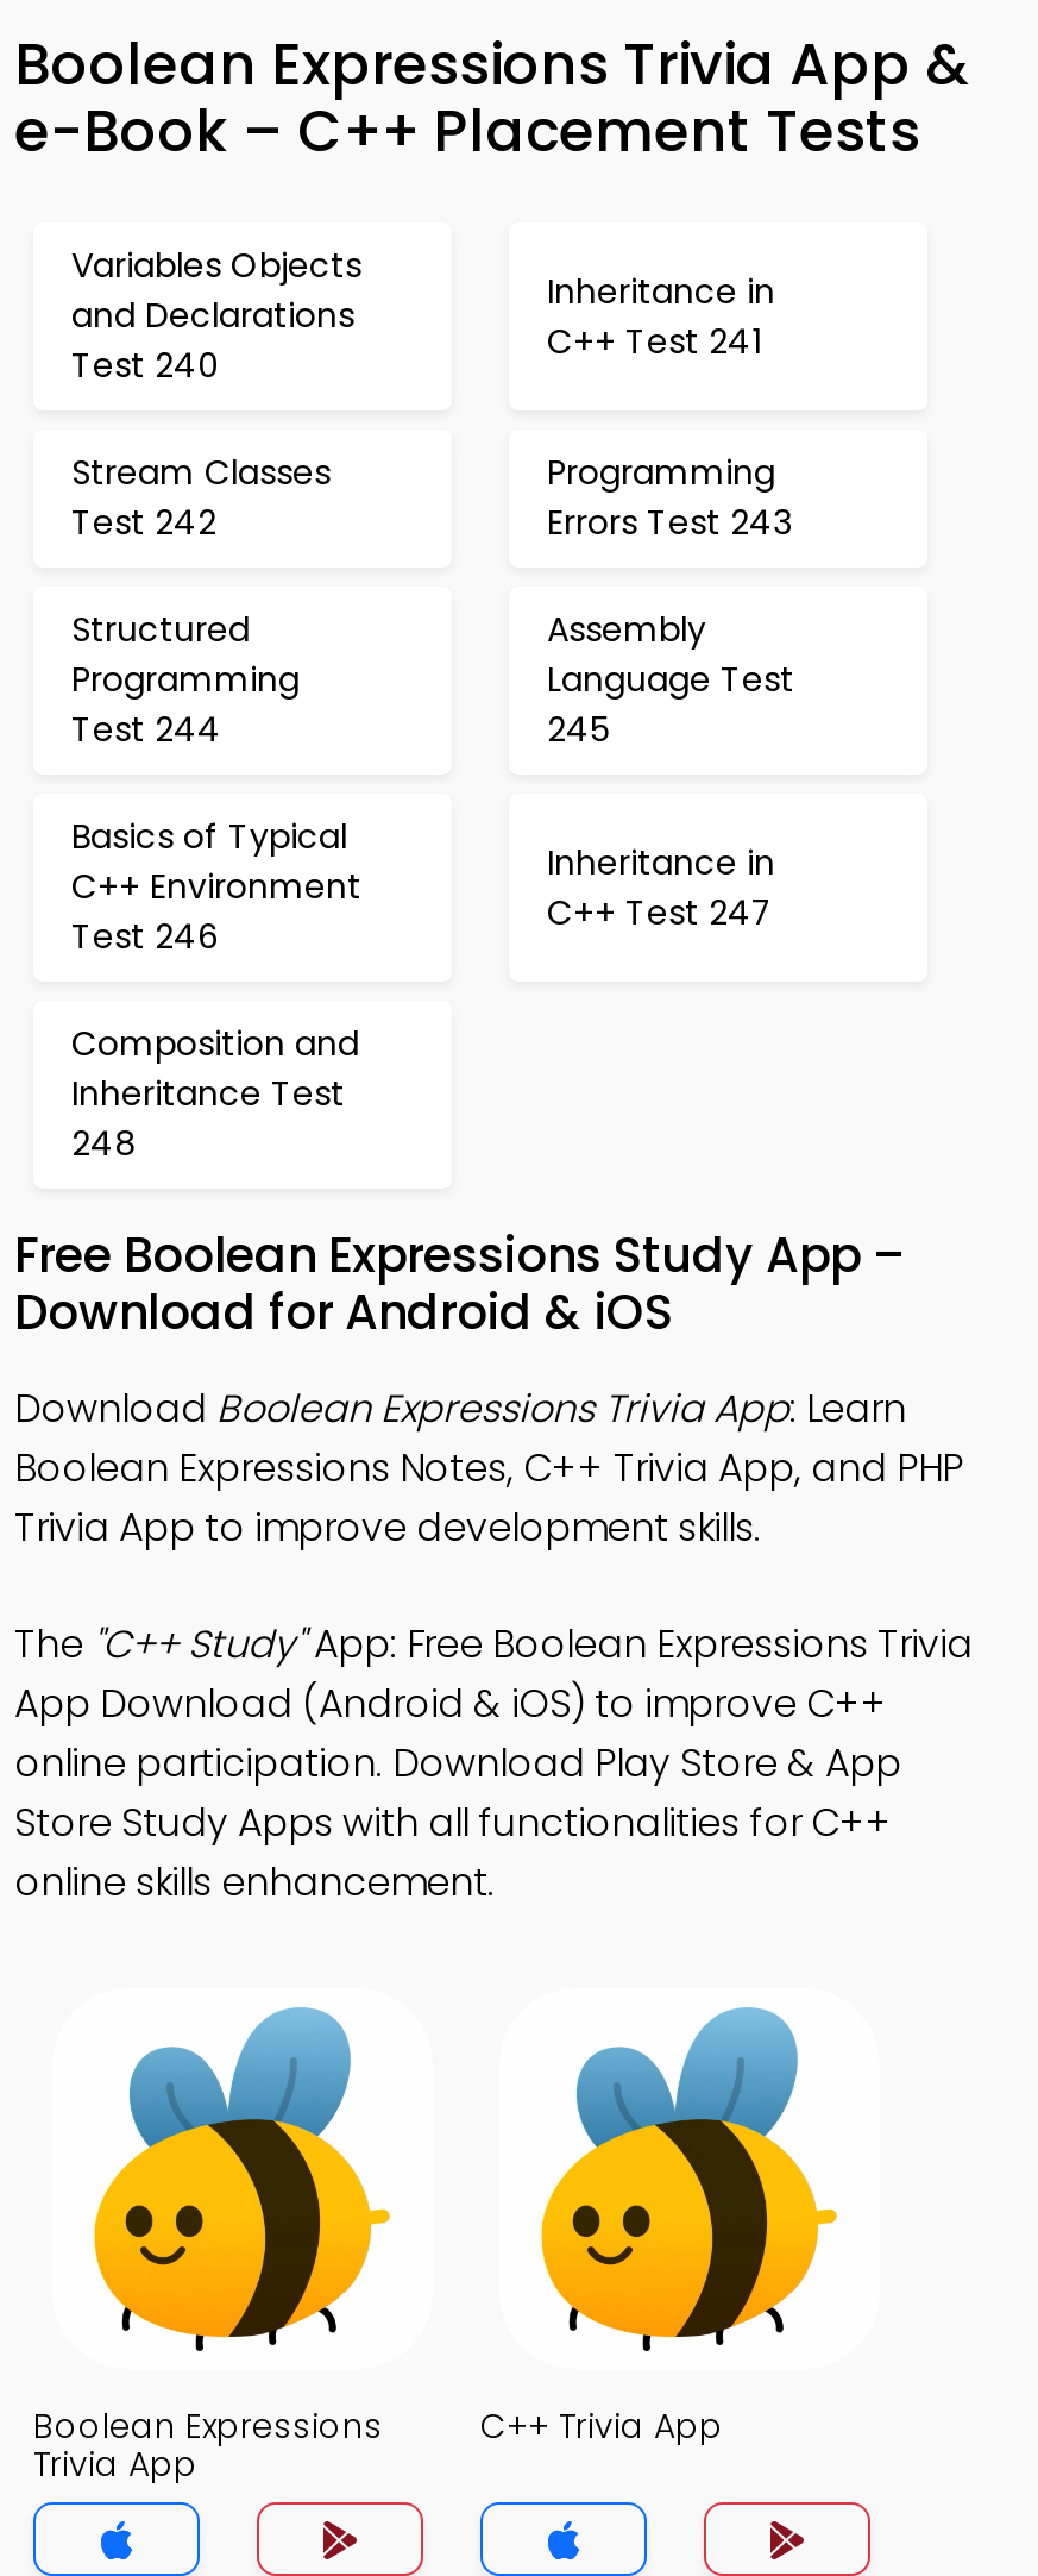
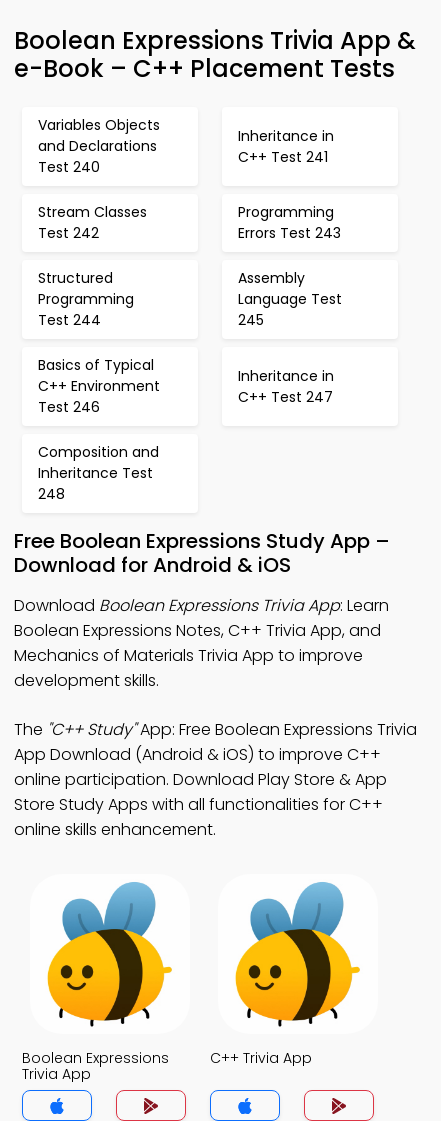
- Boolean Expressions Notes, C++ Trivia App, and PHP
- Trivia App to improve development skills.
+ Boolean Expressions Notes, C++ Trivia App, and
+ Mechanics of Materials Trivia App to improve
+ development skills.
